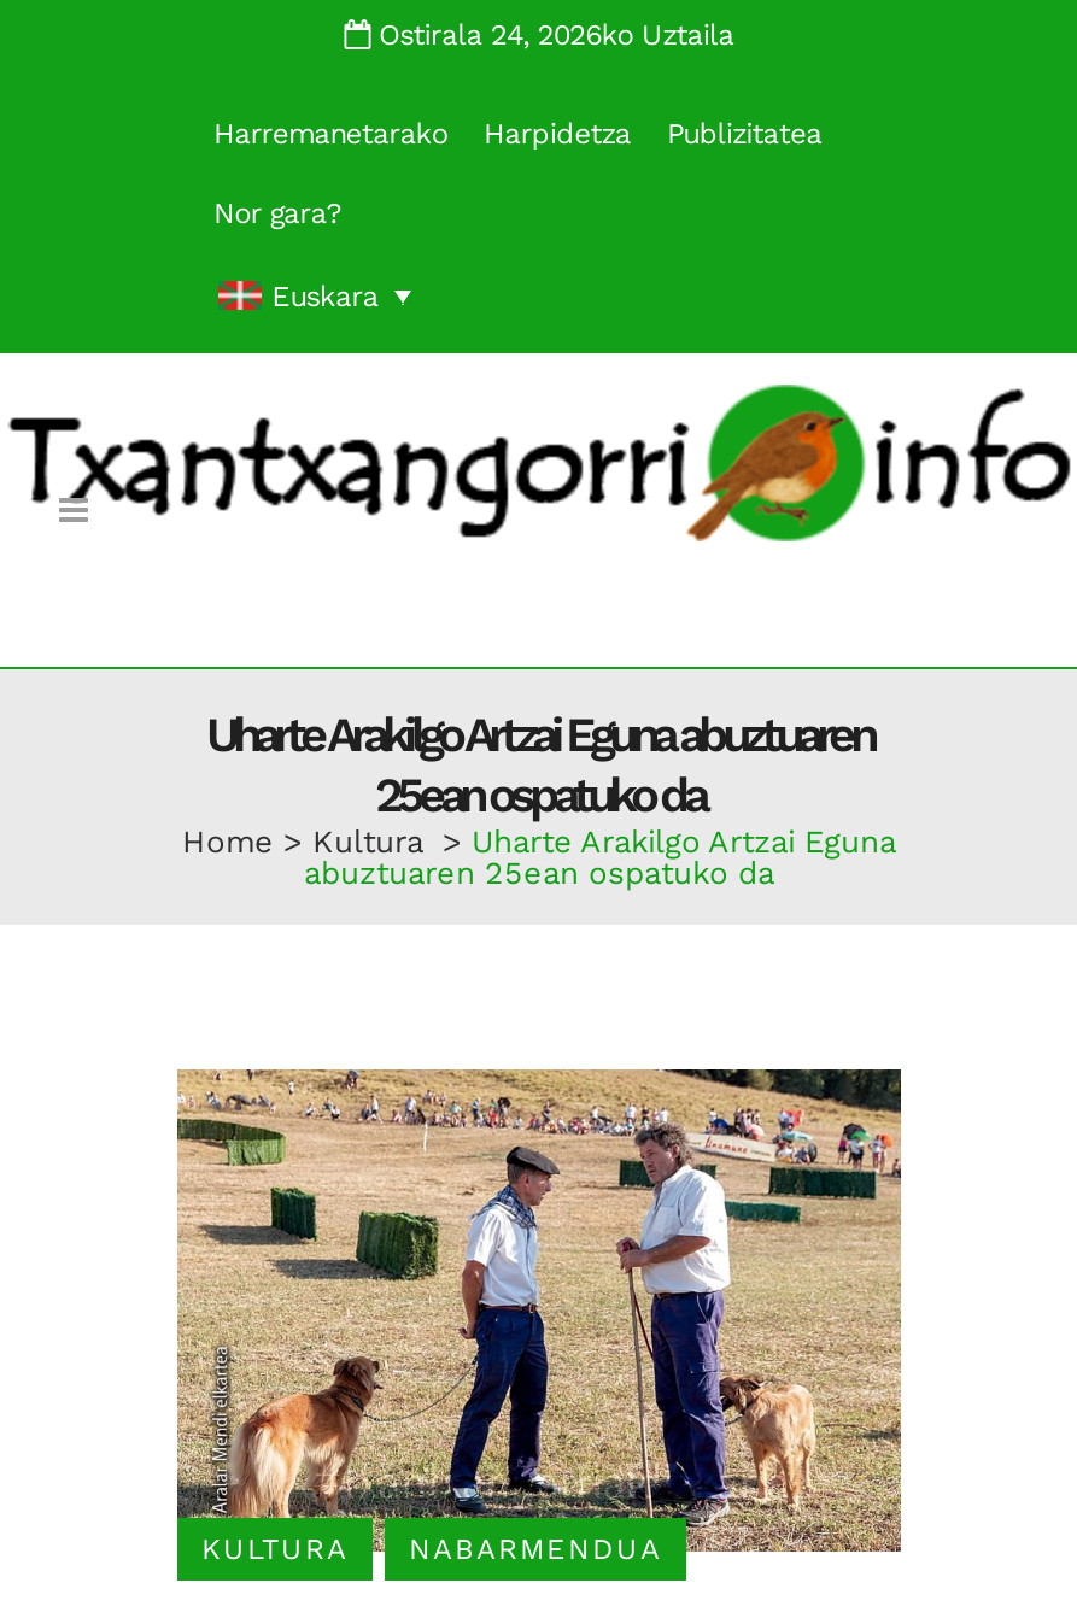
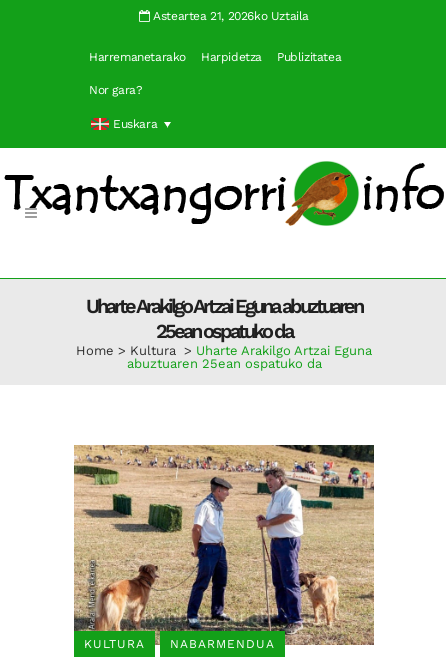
- Ostirala 24, 2026ko Uztaila
+ Asteartea 21, 2026ko Uztaila
